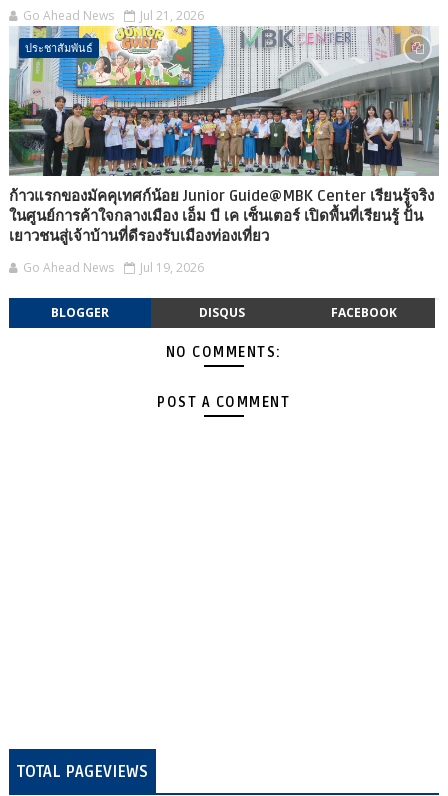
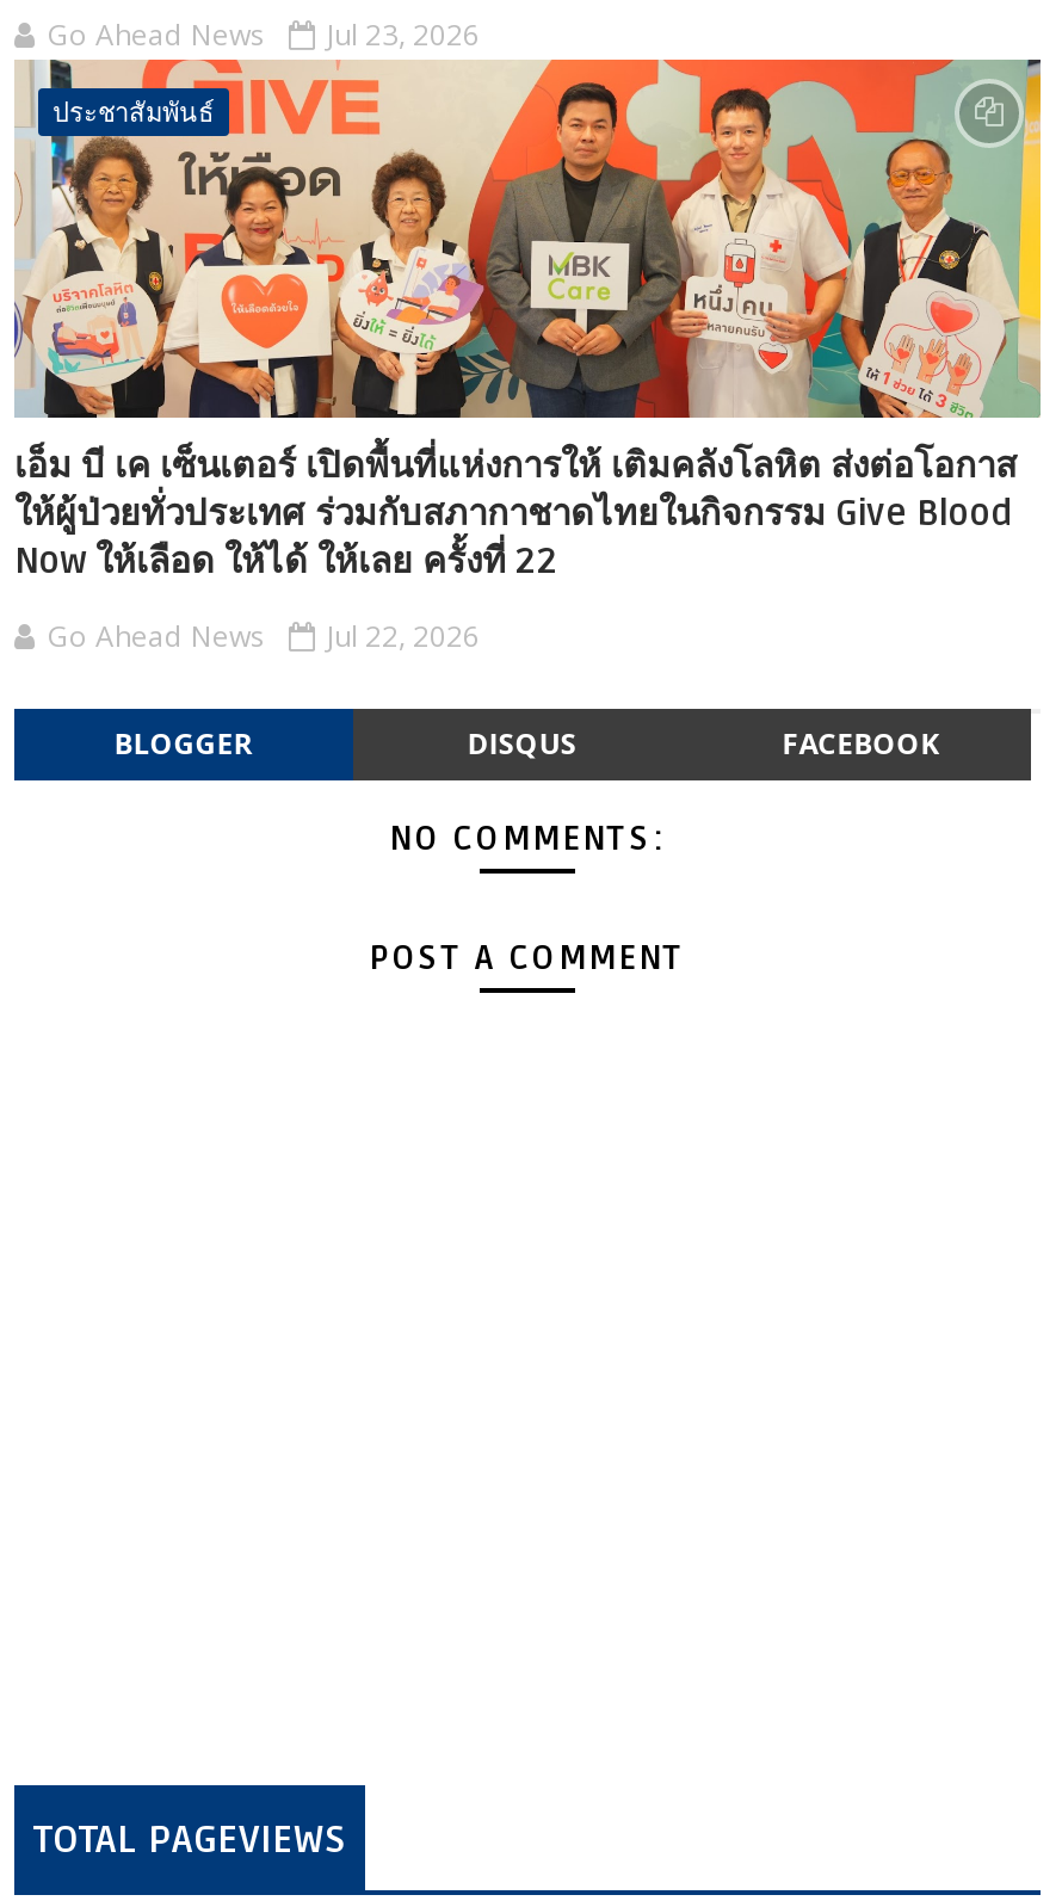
- Go Ahead News Jul 21, 2026
+ Go Ahead News Jul 23, 2026

- [image]
- ก้าวแรกของมัคคุเทศก์น้อย Junior Guide@MBK Center เรียนรู้จริง
- ในศูนย์การค้าใจกลางเมือง เอ็ม บี เค เซ็นเตอร์ เปิดพื้นที่เรียนรู้ ปั้น
- เยาวชนสู่เจ้าบ้านที่ดีรองรับเมืองท่องเที่ยว
+ [image]
+ เอ็ม บี เค เซ็นเตอร์ เปิดพื้นที่แห่งการให้ เติมคลังโลหิต ส่งต่อโอกาส
+ ให้ผู้ป่วยทั่วประเทศ ร่วมกับสภากาชาดไทยในกิจกรรม Give Blood
+ Now ให้เลือด ให้ได้ ให้เลย ครั้งที่ 22

- Go Ahead News Jul 19, 2026
+ Go Ahead News Jul 22, 2026
